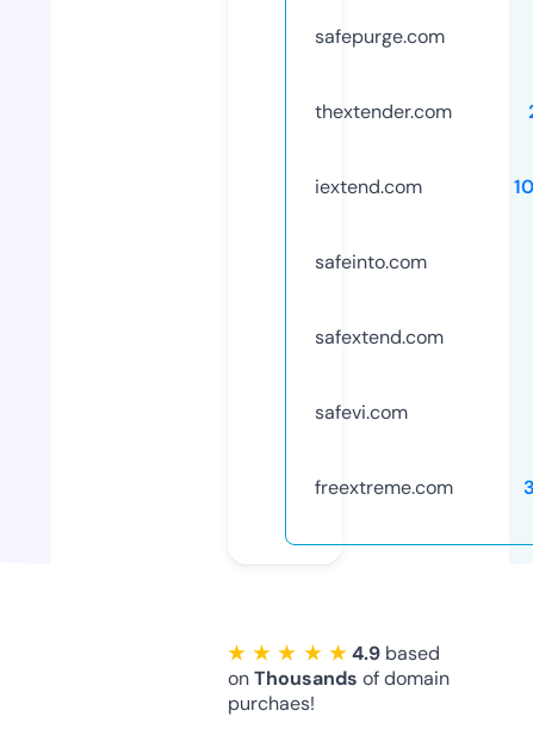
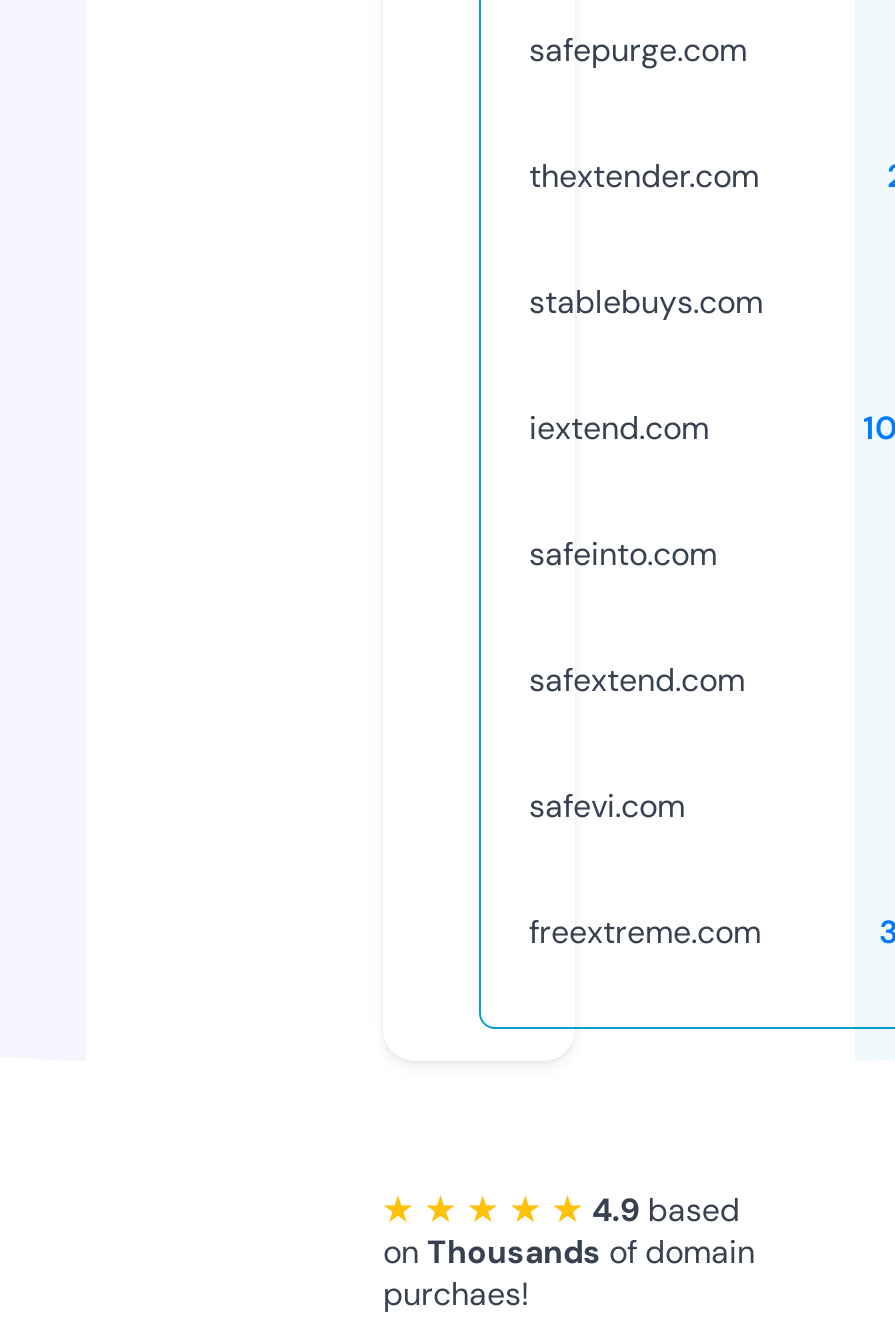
+ stablebuys.com
